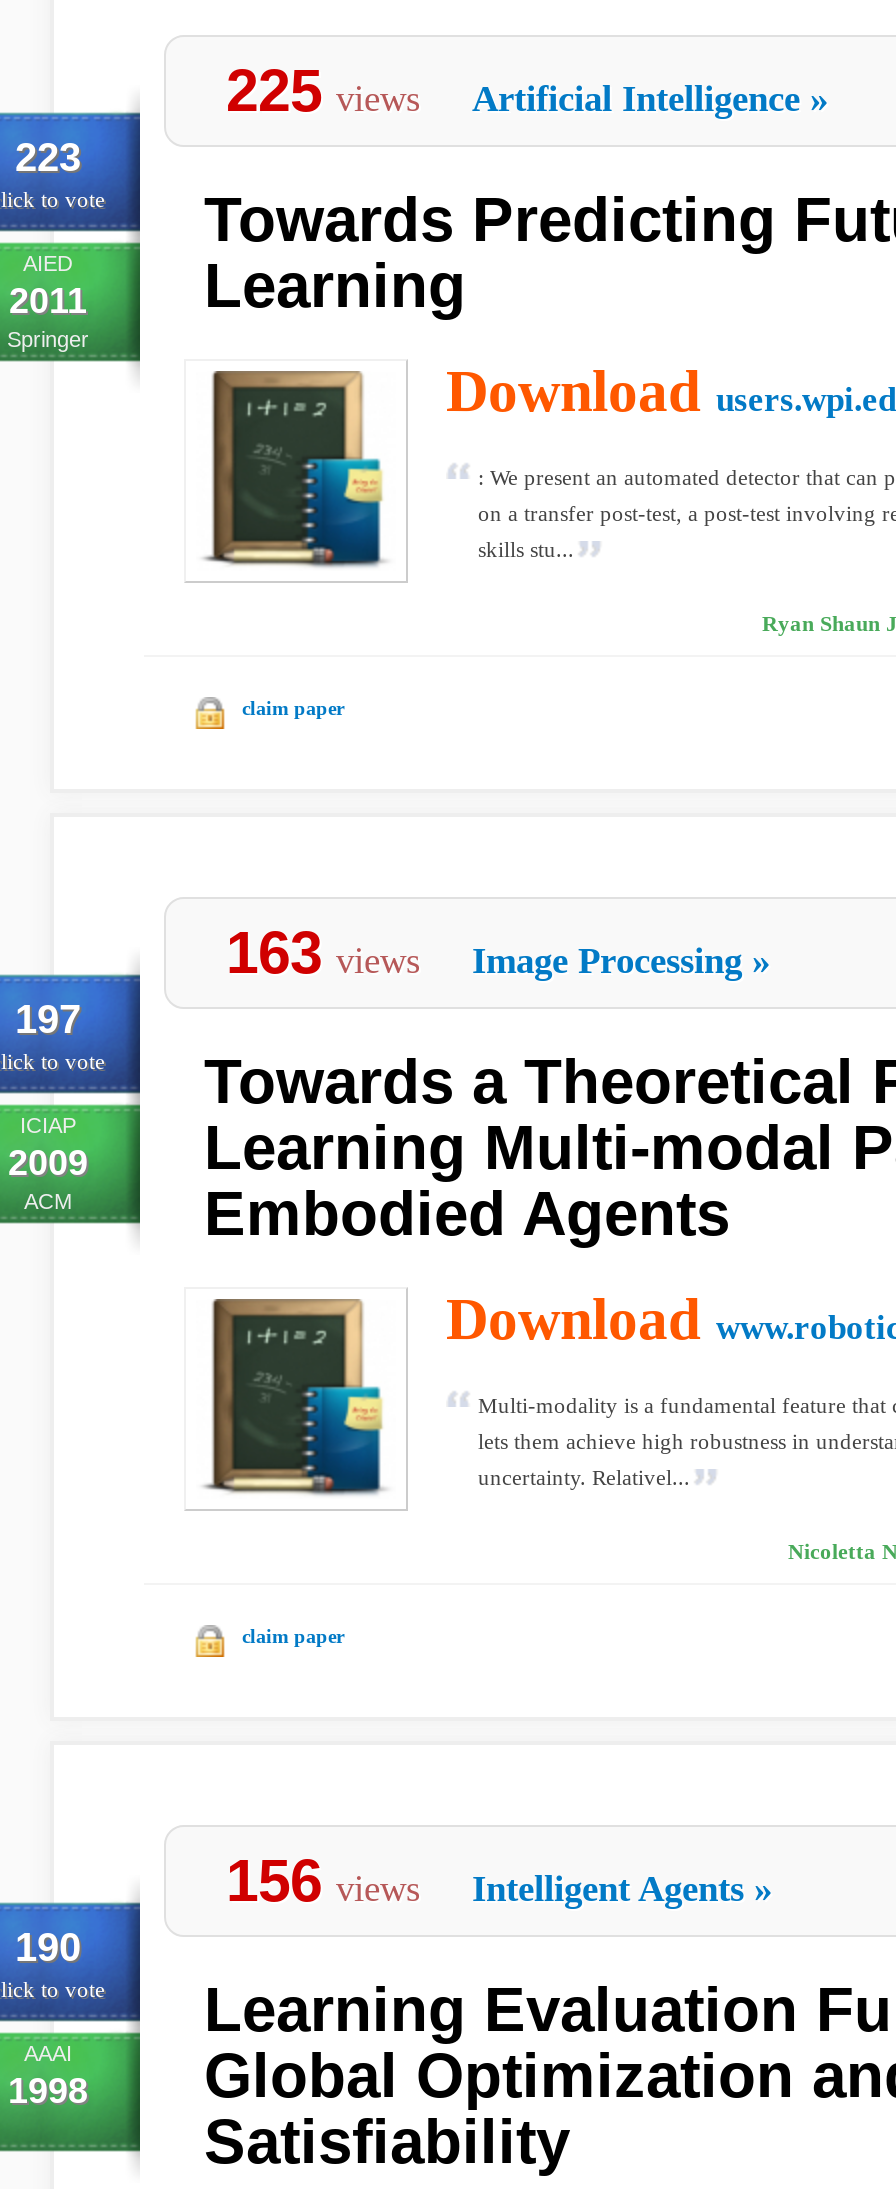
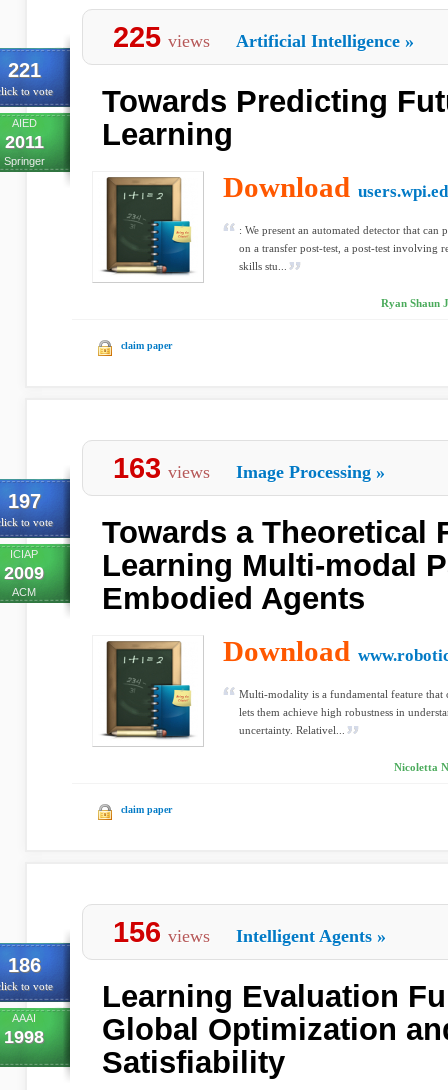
- 223
+ 221

- 190
+ 186
